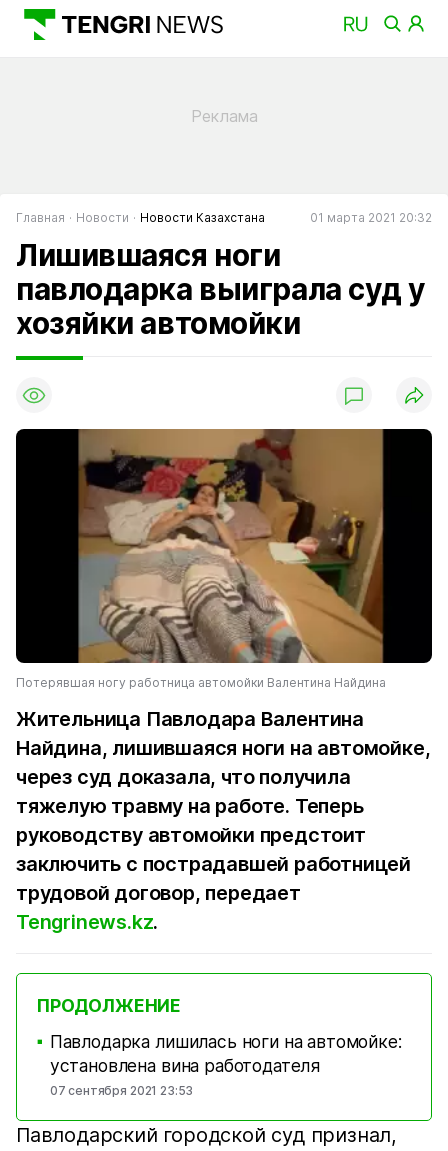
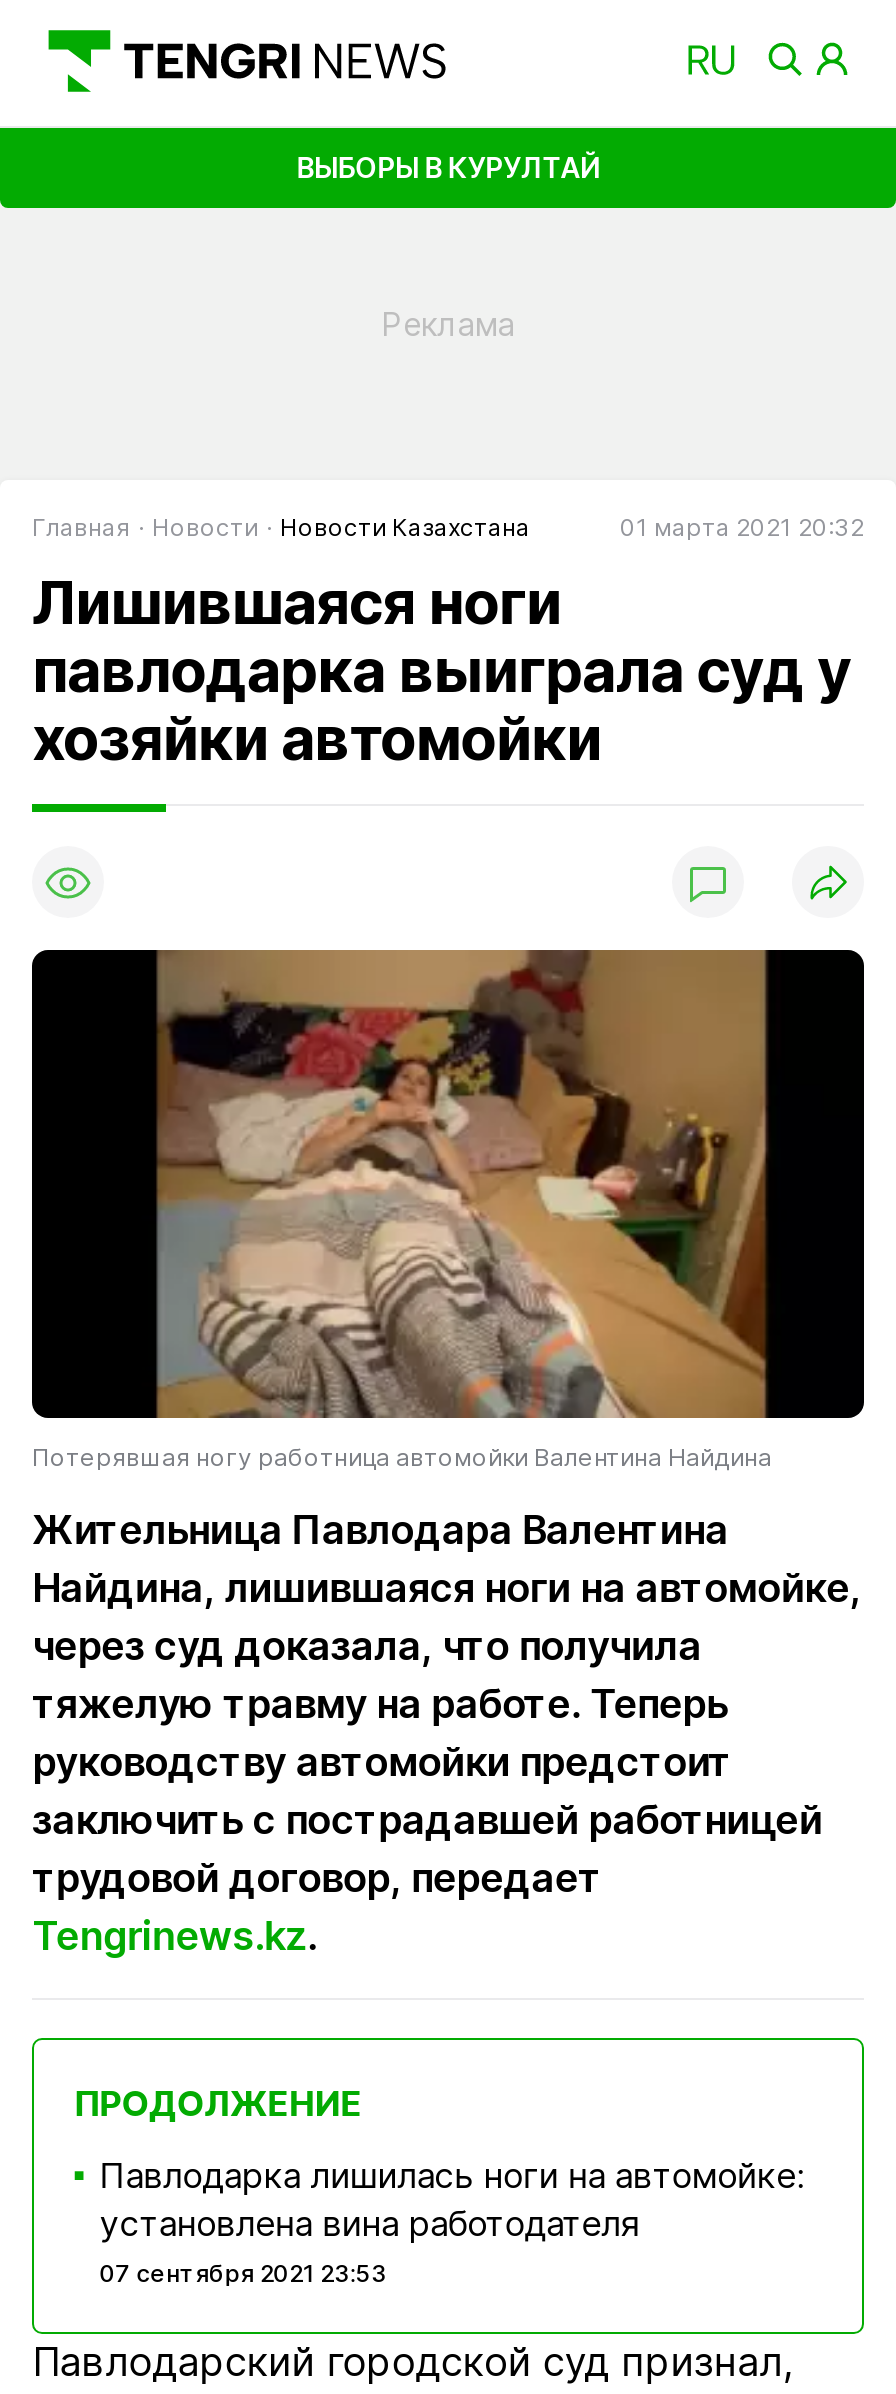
+ ВЫБОРЫ В КУРУЛТАЙ
